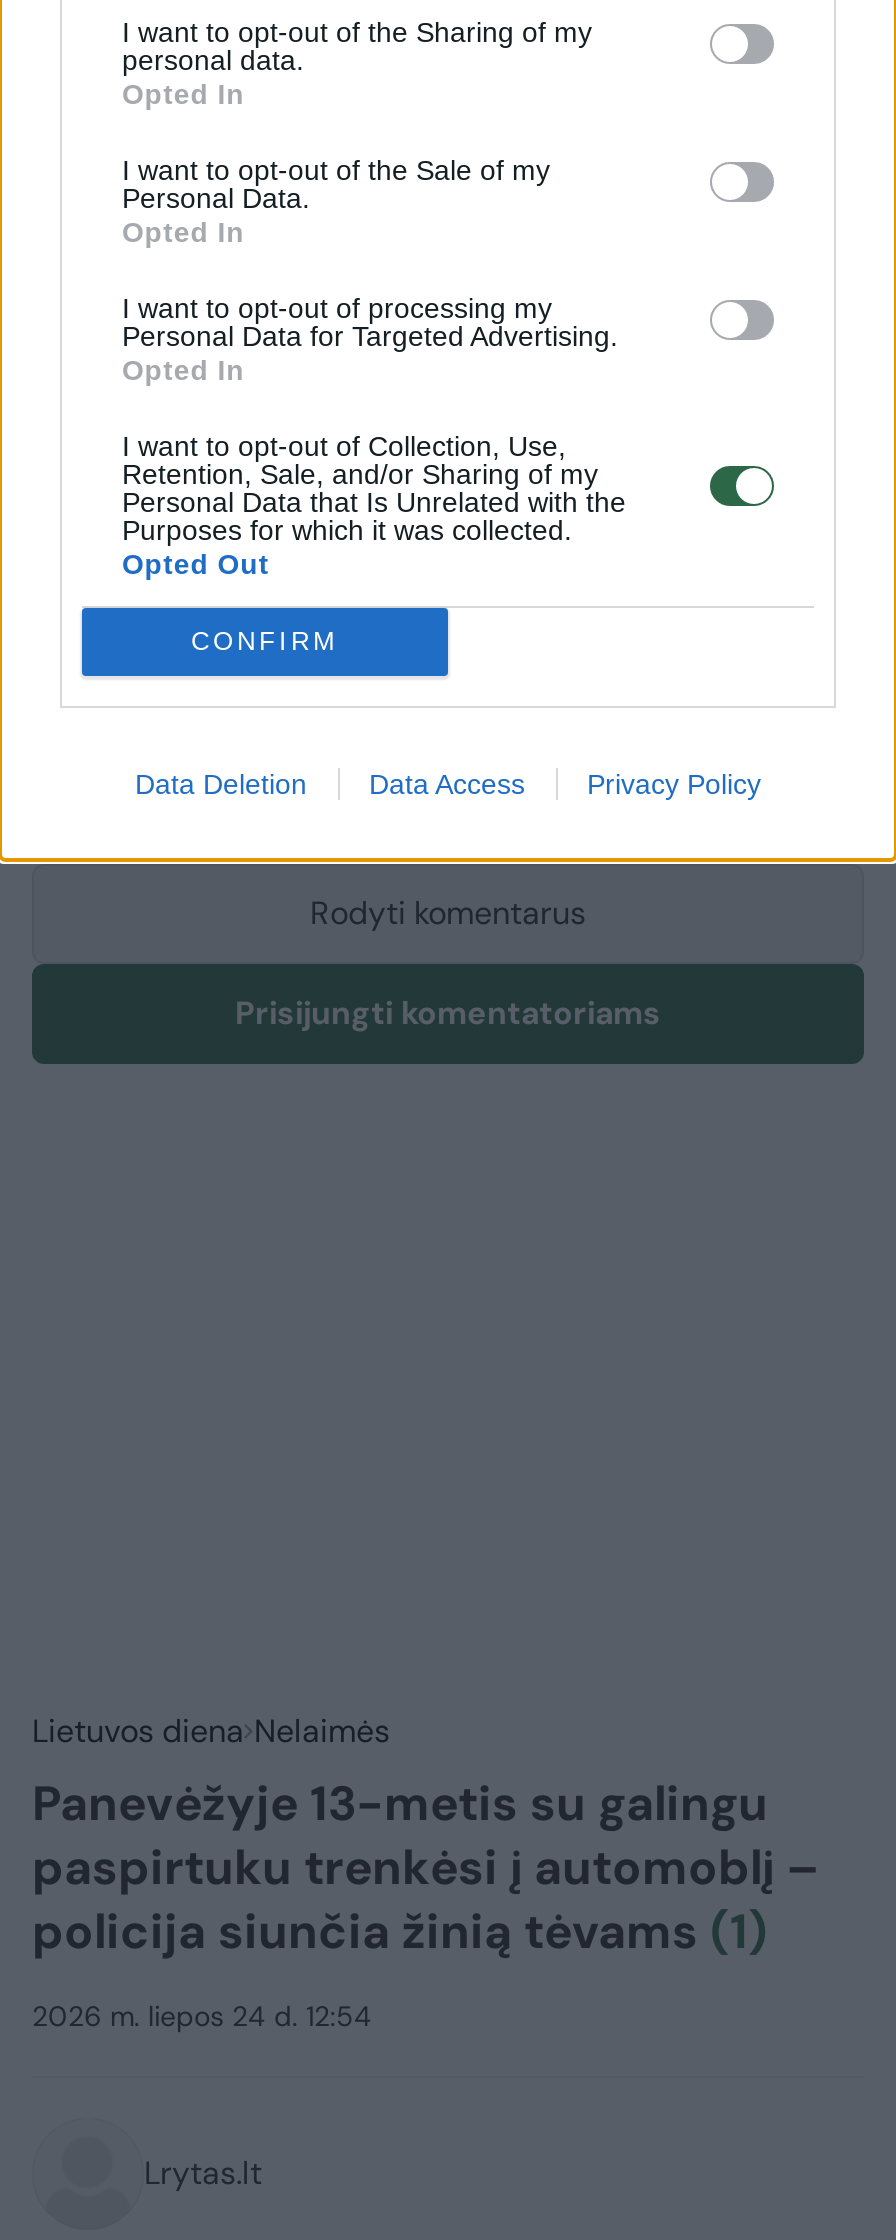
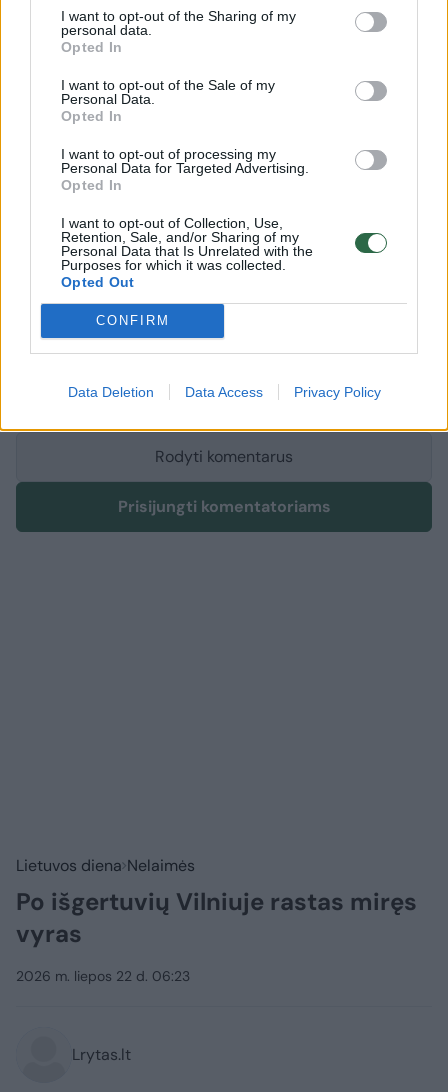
- Panevėžyje 13-metis su galingu
- paspirtuku trenkėsi į automoblį –
- policija siunčia žinią tėvams (1)
+ Po išgertuvių Vilniuje rastas miręs
+ vyras

- 2026 m. liepos 24 d. 12:54
+ 2026 m. liepos 22 d. 06:23
